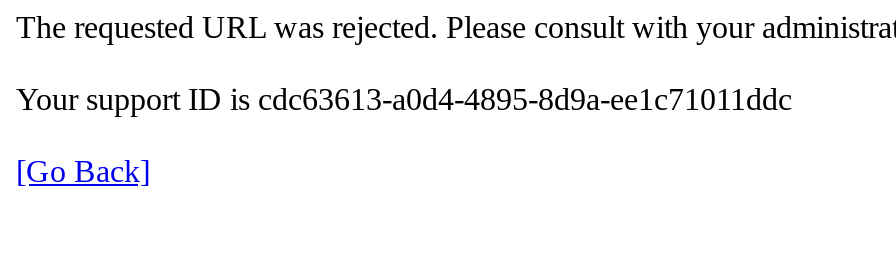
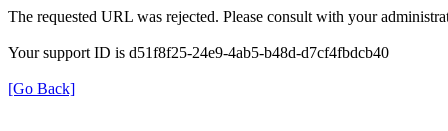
- Your support ID is cdc63613-a0d4-4895-8d9a-ee1c71011ddc
+ Your support ID is d51f8f25-24e9-4ab5-b48d-d7cf4fbdcb40
